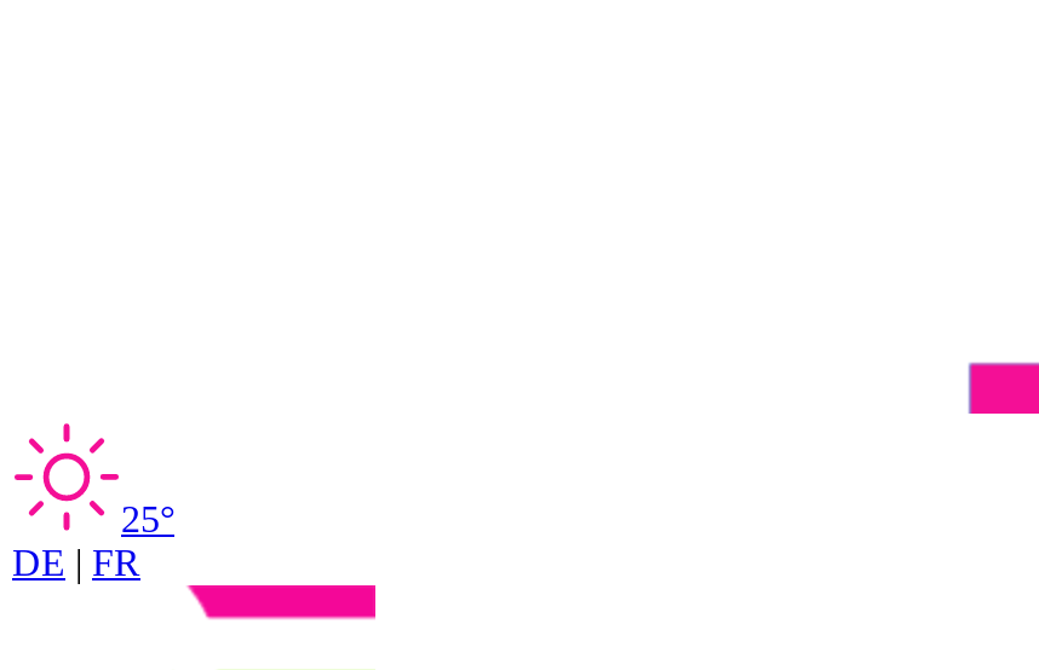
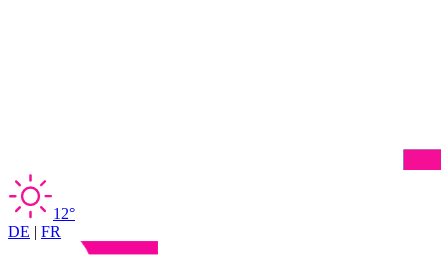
- 25°
+ 12°
